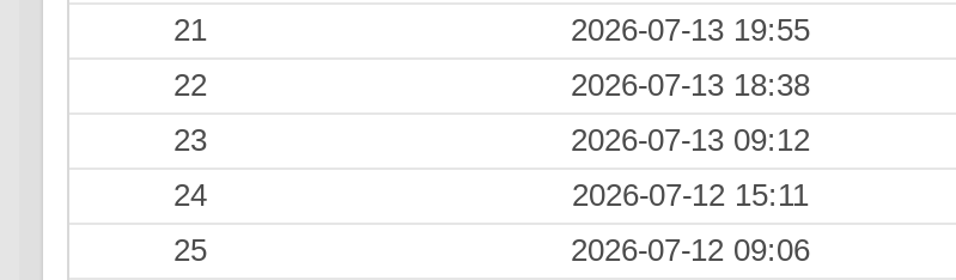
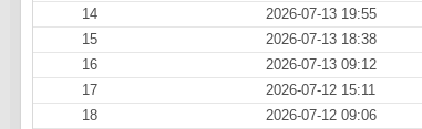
- 21
+ 14

- 22
+ 15

- 23
+ 16

- 24
+ 17

- 25
+ 18
